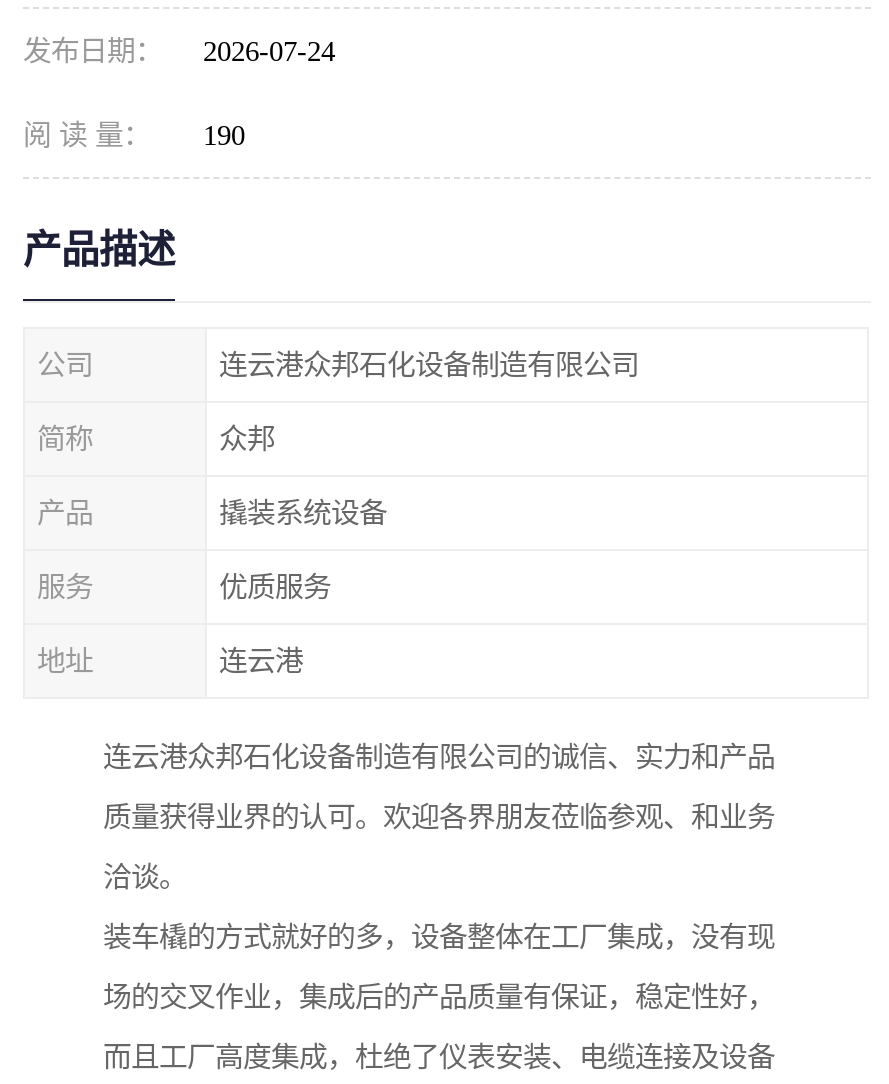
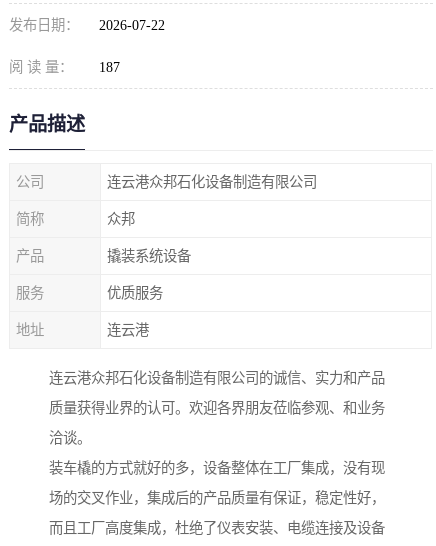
- 发布日期： 2026-07-24
+ 发布日期： 2026-07-22

- 阅 读 量： 190
+ 阅 读 量： 187
